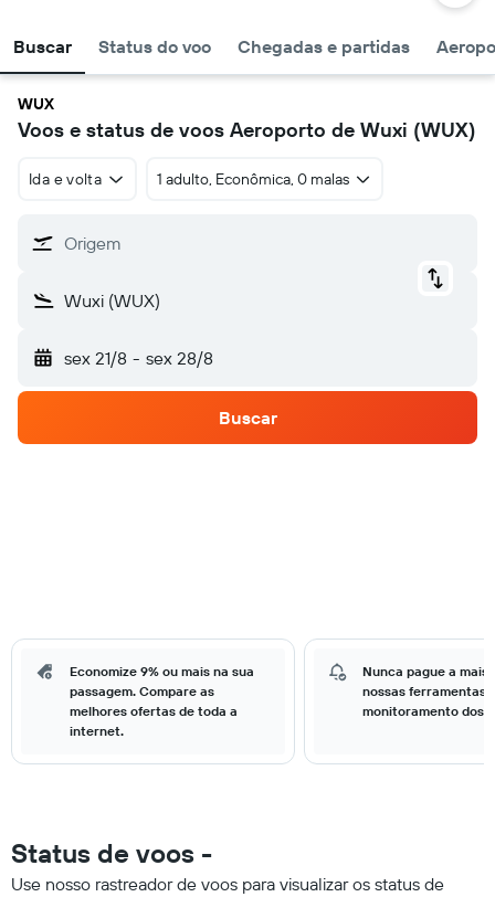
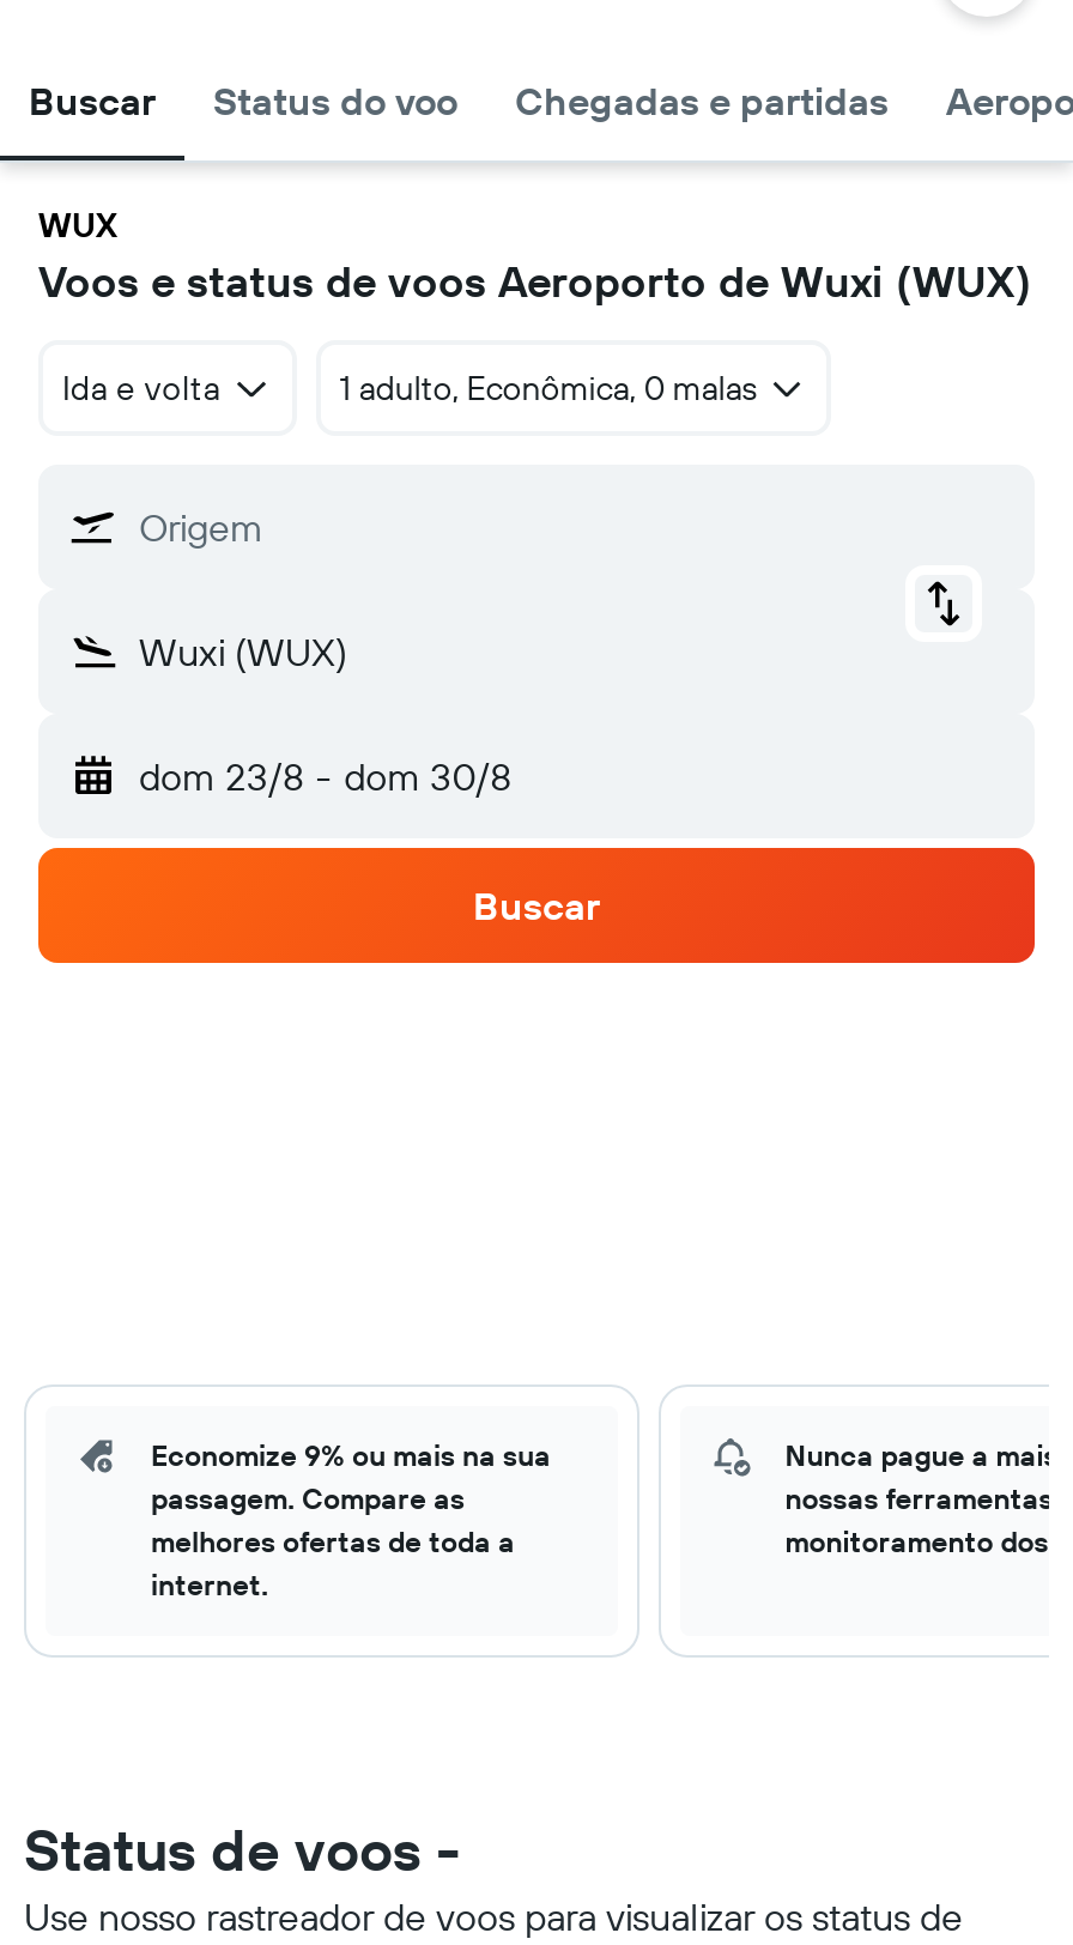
- sex 21/8 - sex 28/8
+ dom 23/8 - dom 30/8
